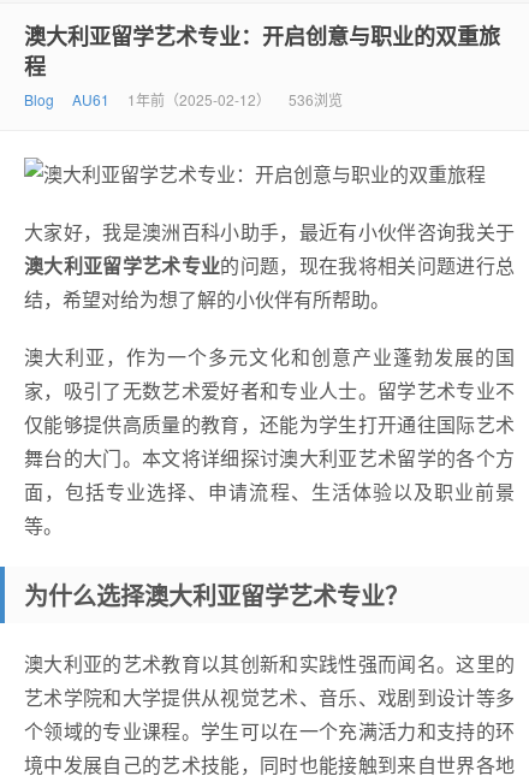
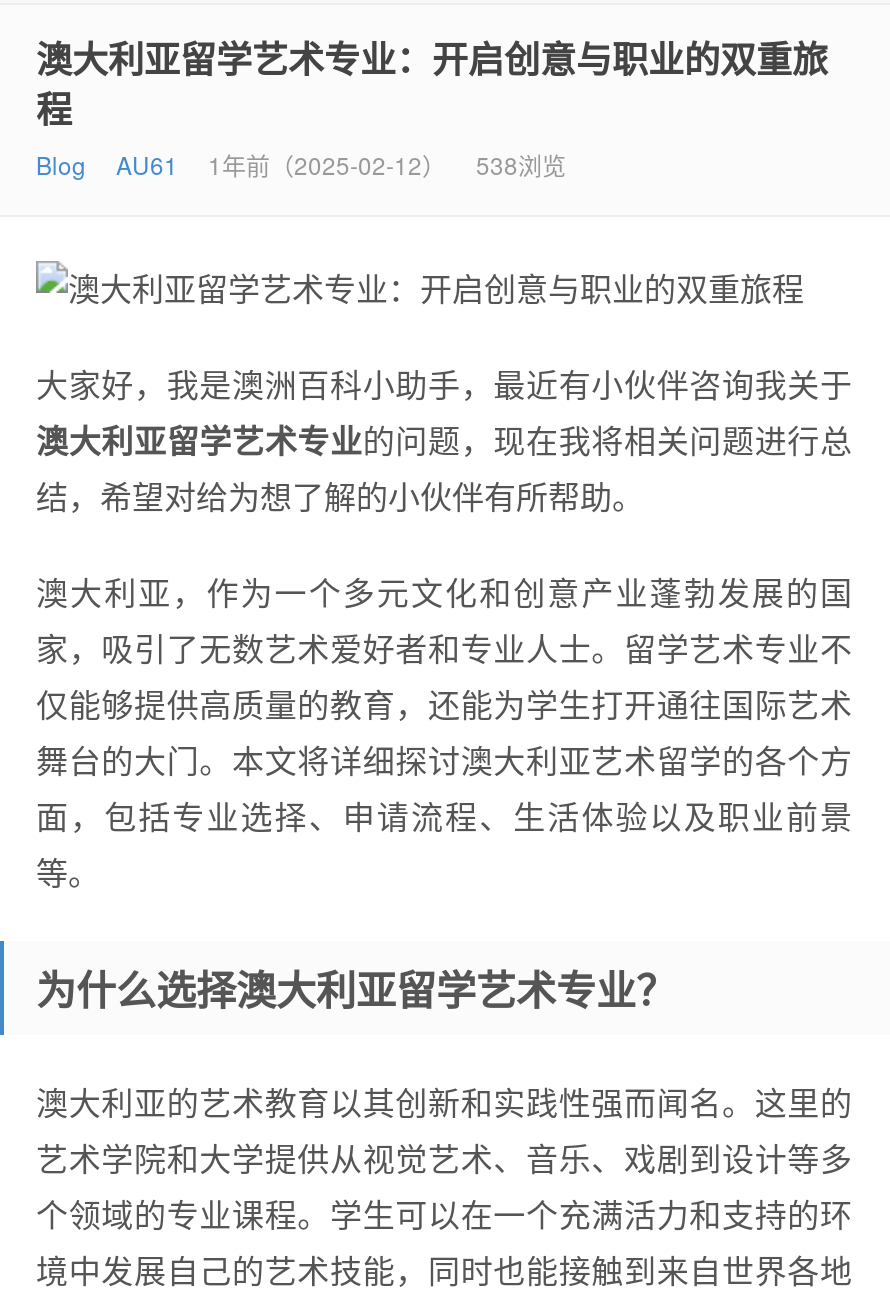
- Blog AU61 1年前（2025-02-12） 536浏览
+ Blog AU61 1年前（2025-02-12） 538浏览
